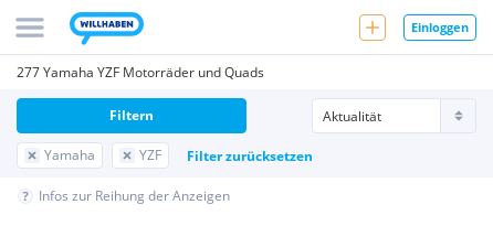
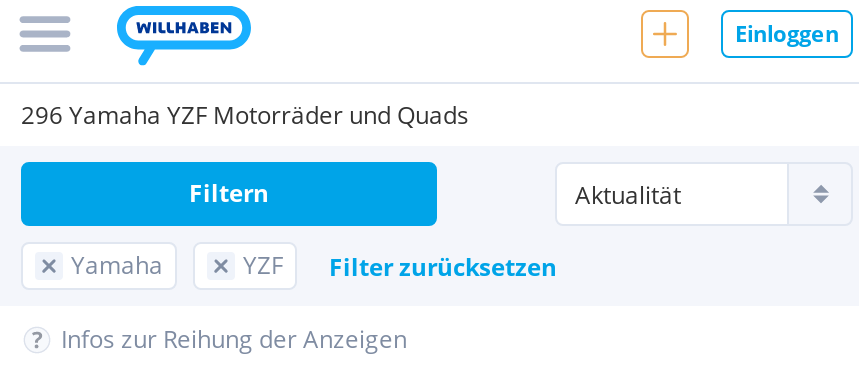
- 277 Yamaha YZF Motorräder und Quads
+ 296 Yamaha YZF Motorräder und Quads
